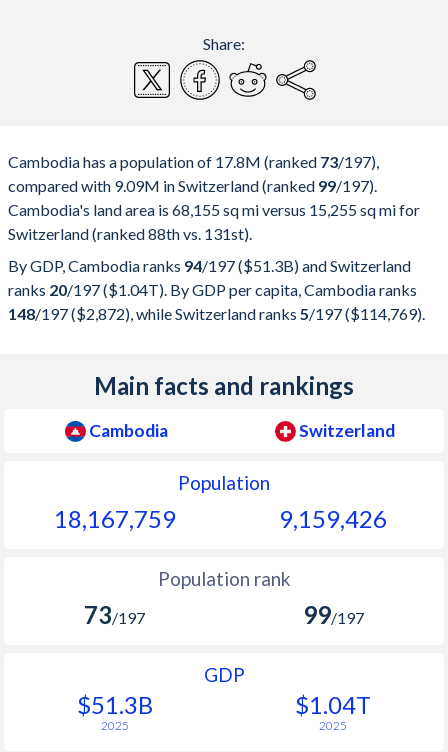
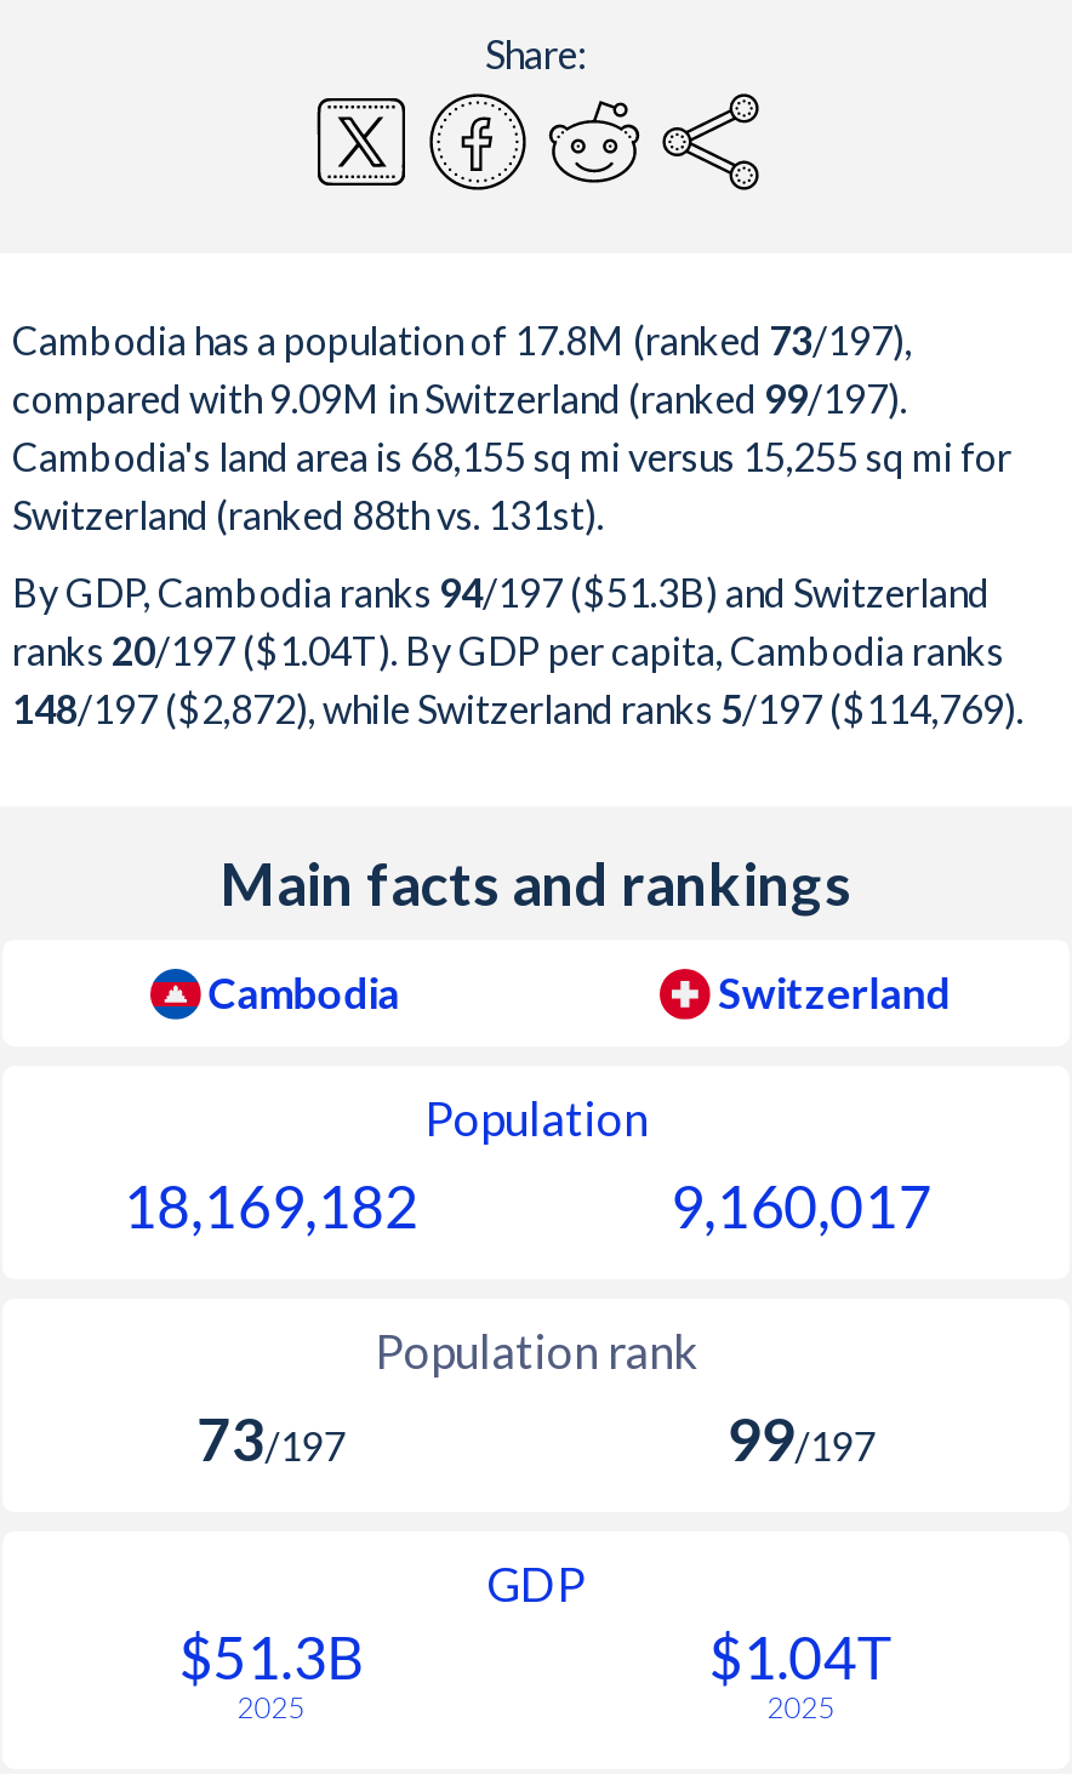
- 18,167,759
+ 18,169,182

- 9,159,426
+ 9,160,017
